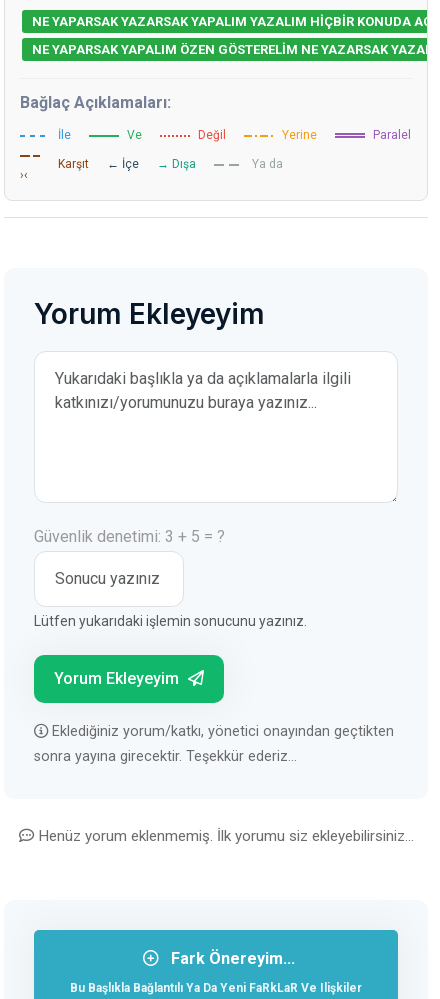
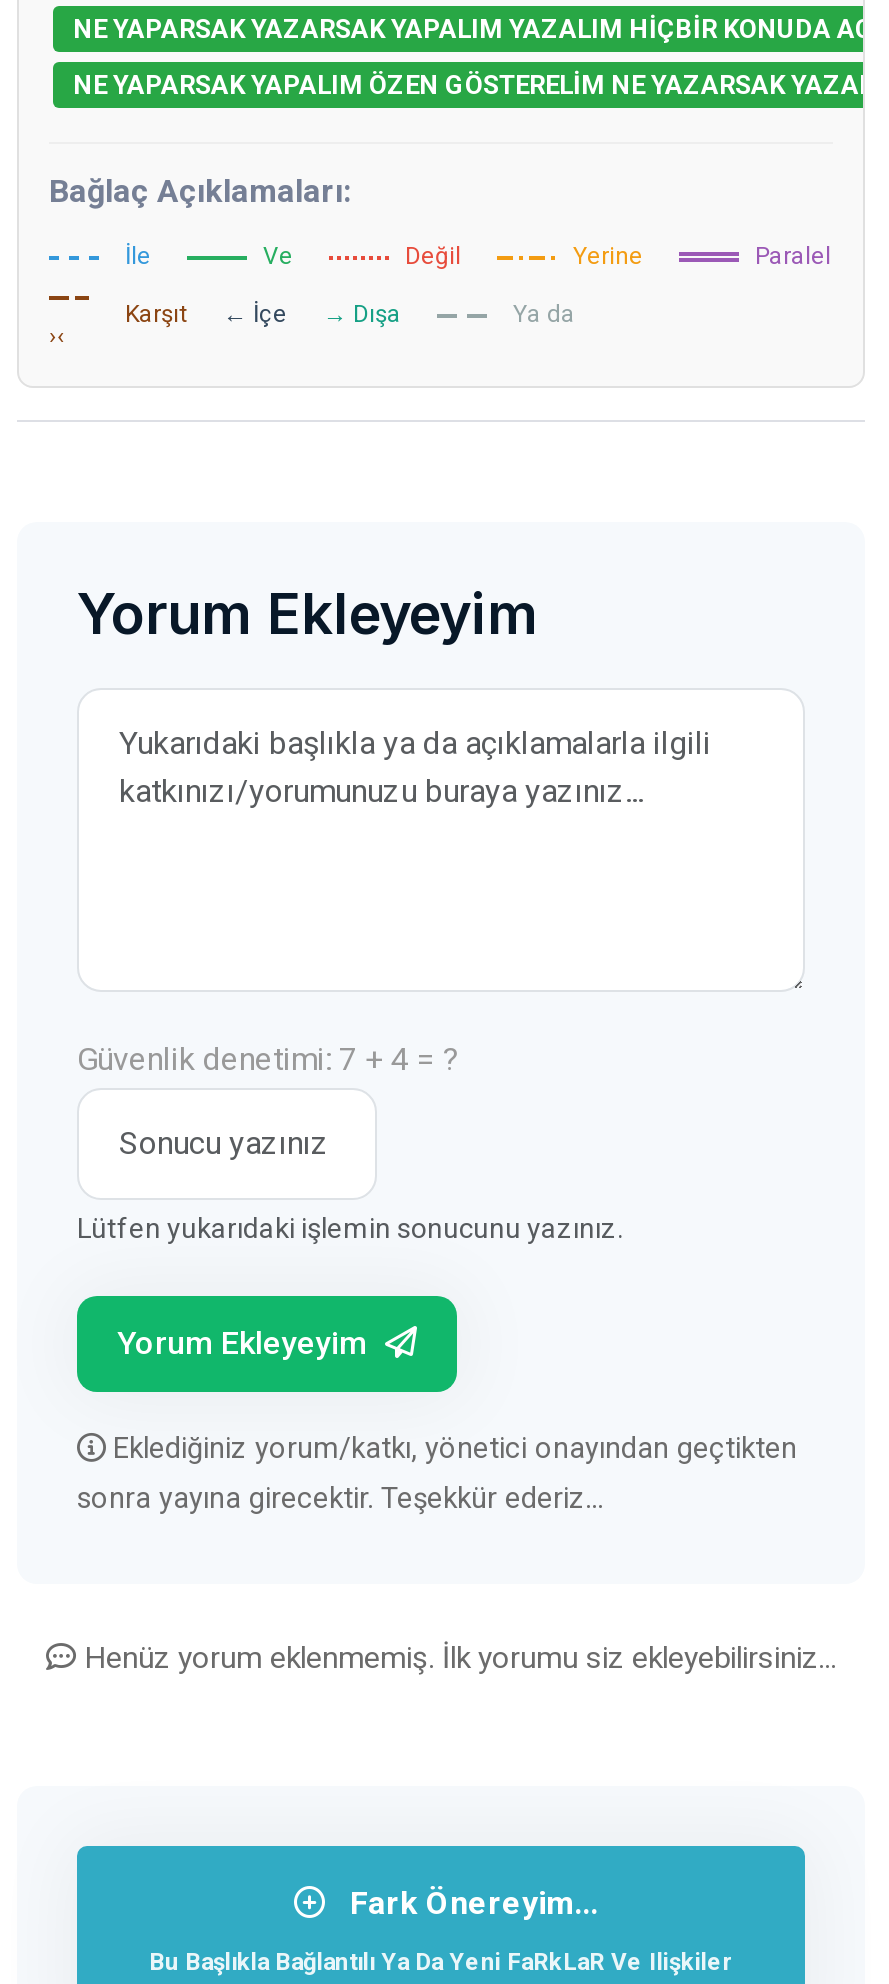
- Güvenlik denetimi: 3 + 5 = ?
+ Güvenlik denetimi: 7 + 4 = ?
